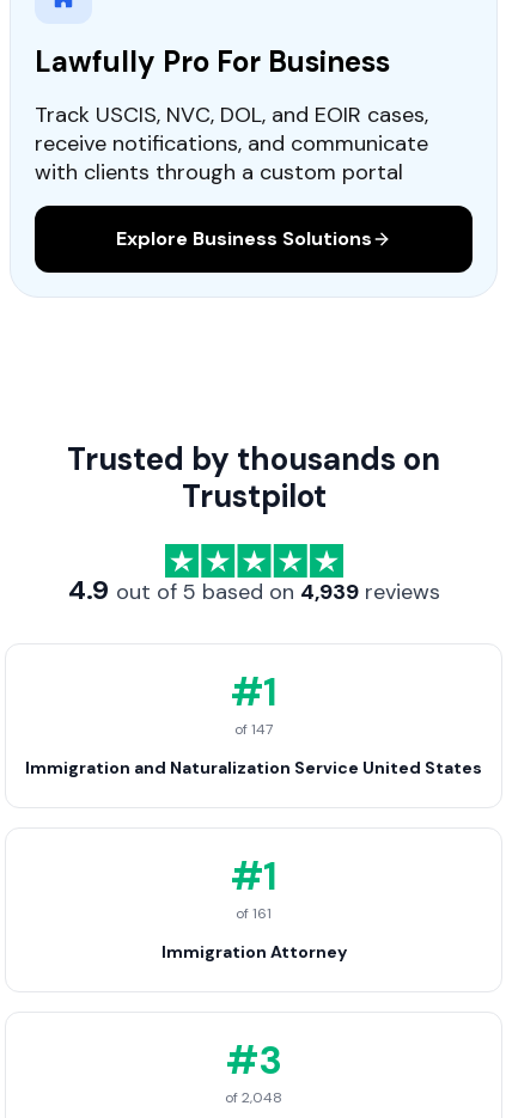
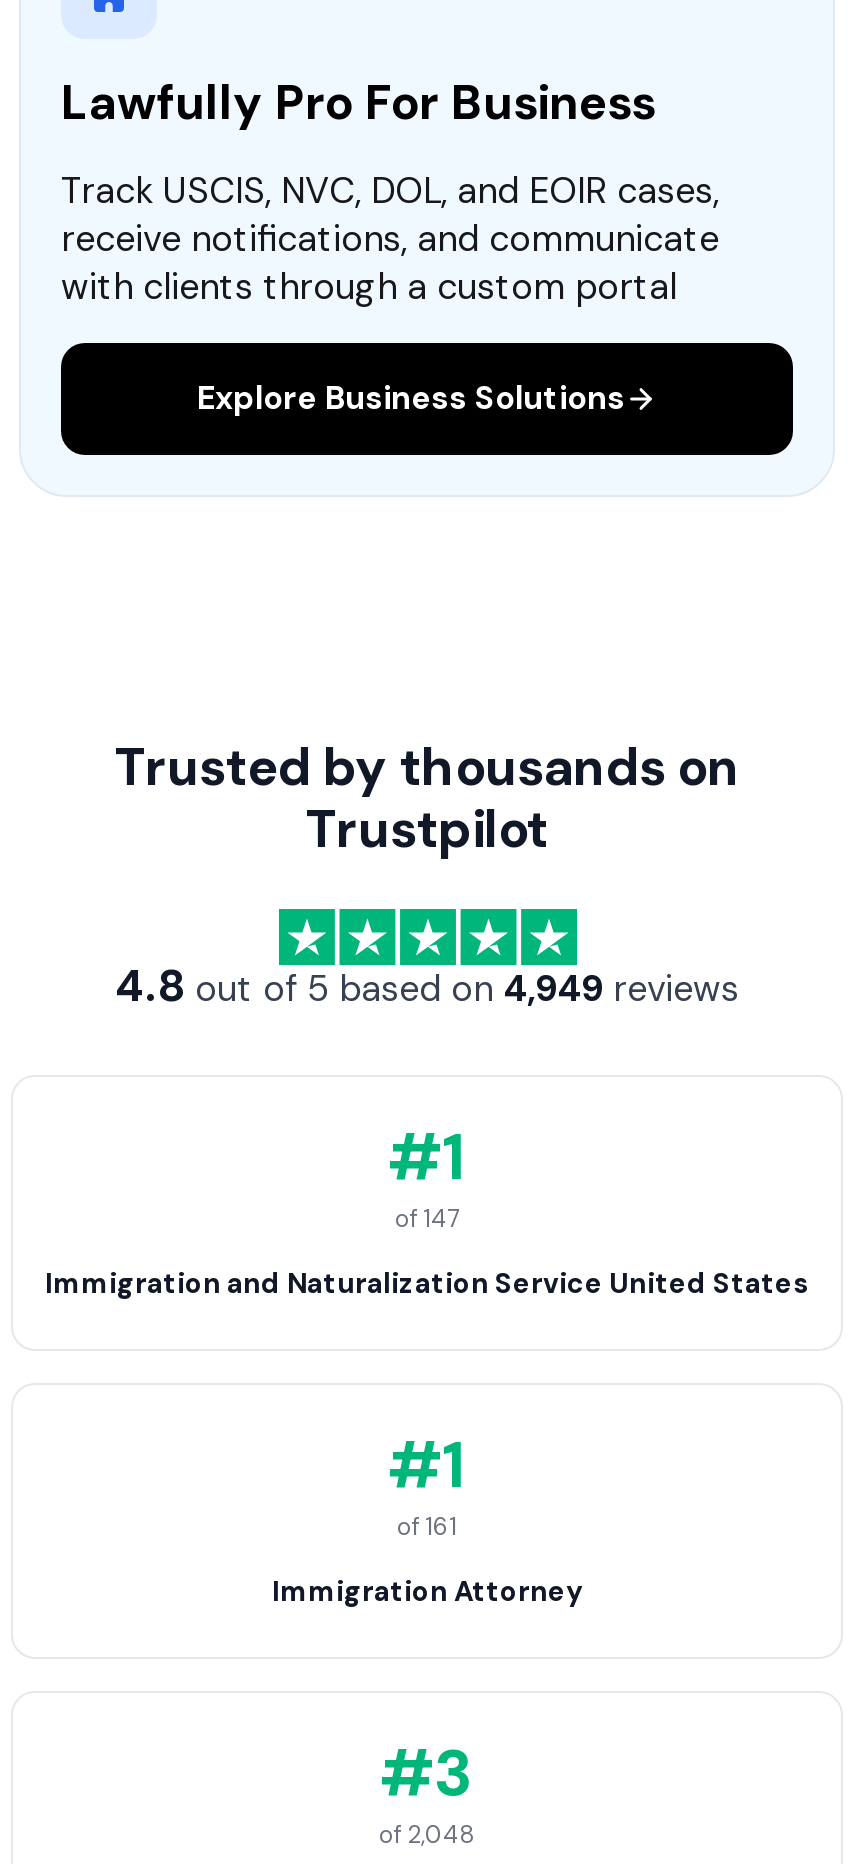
- 4.9 out of 5 based on 4,939 reviews
+ 4.8 out of 5 based on 4,949 reviews
